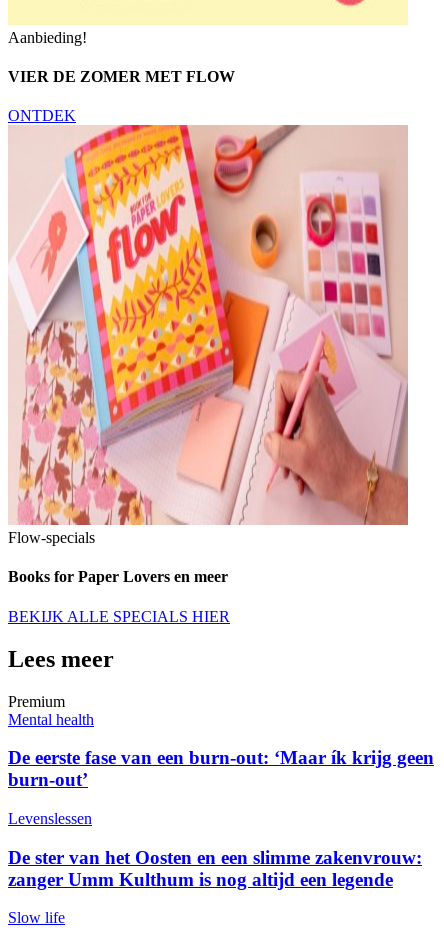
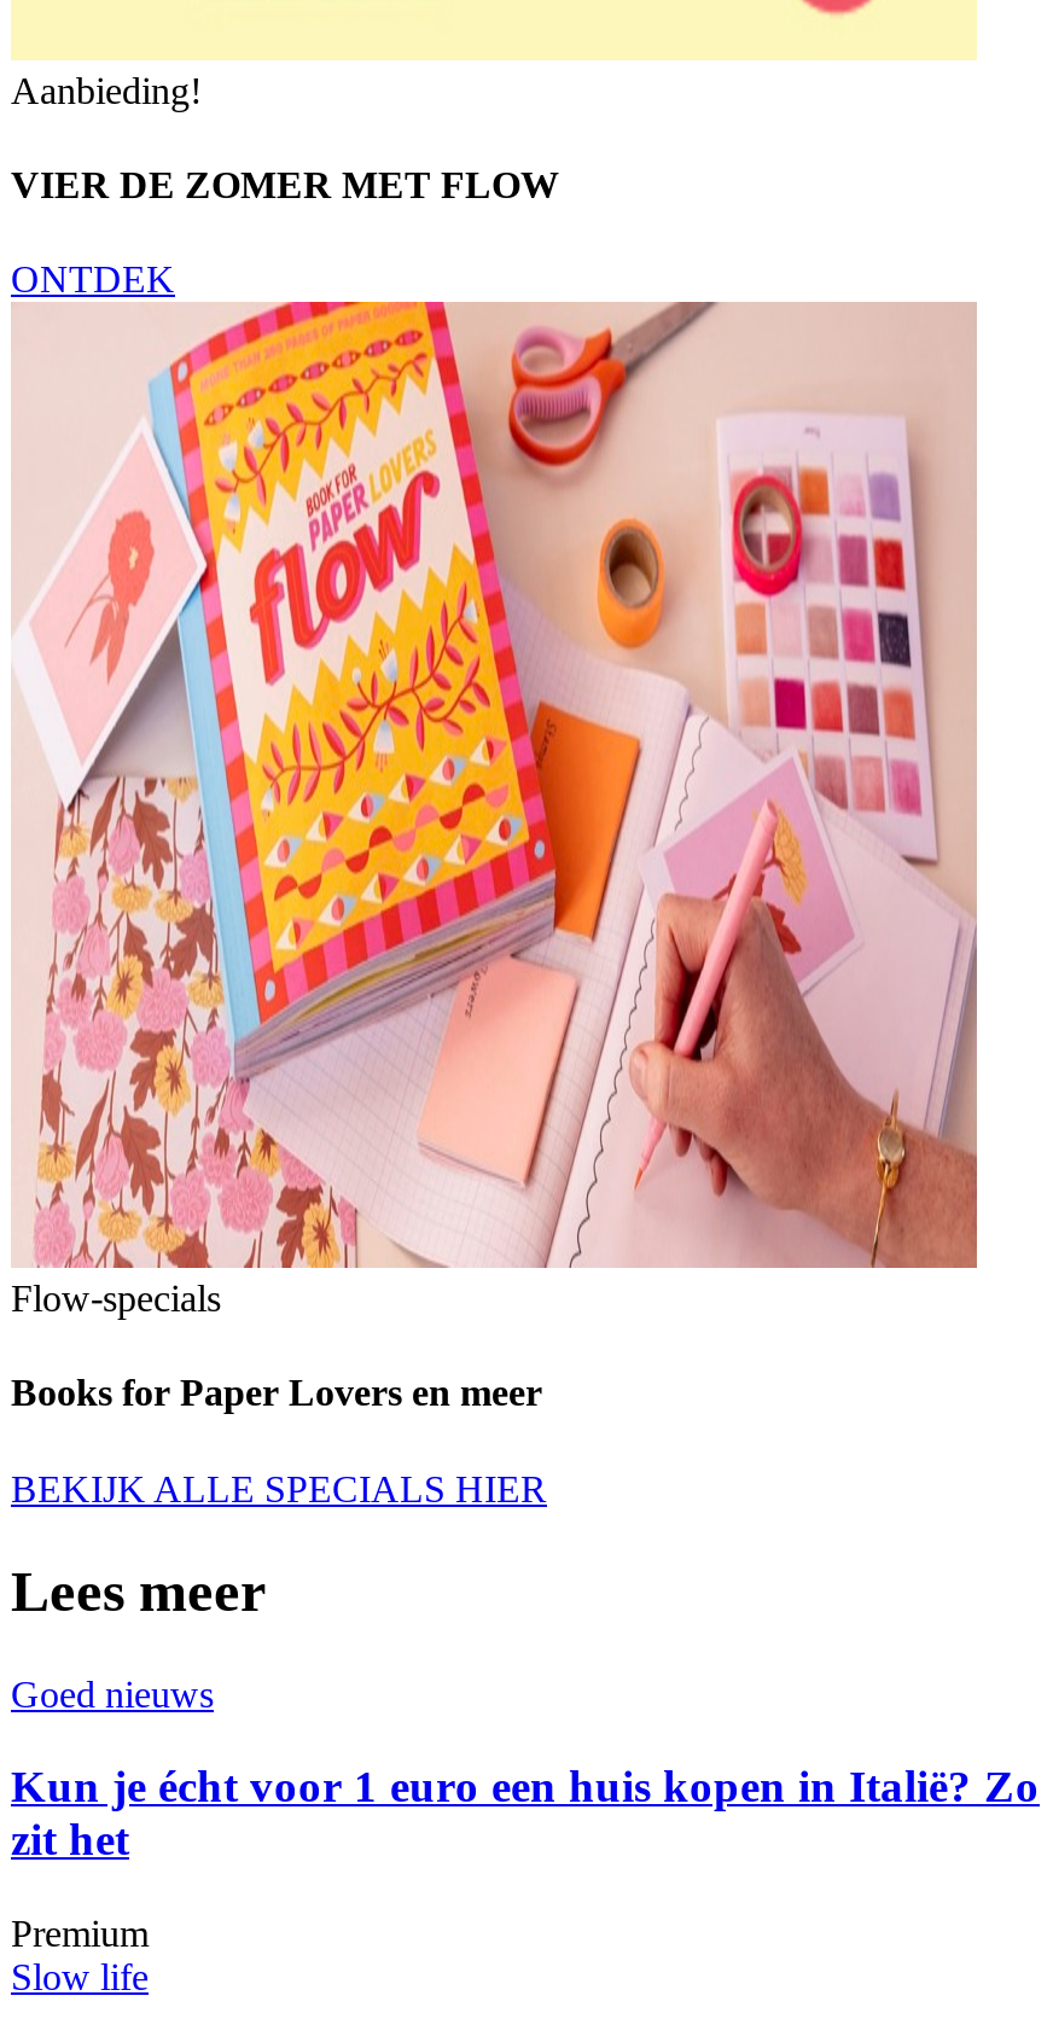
+ Goed nieuws
+ Kun je écht voor 1 euro een huis kopen in Italië? Zo
+ zit het

moved down: Premium

- Mental health
- De eerste fase van een burn-out: ‘Maar ík krijg geen
- burn-out’
- Levenslessen
- De ster van het Oosten en een slimme zakenvrouw:
- zanger Umm Kulthum is nog altijd een legende
